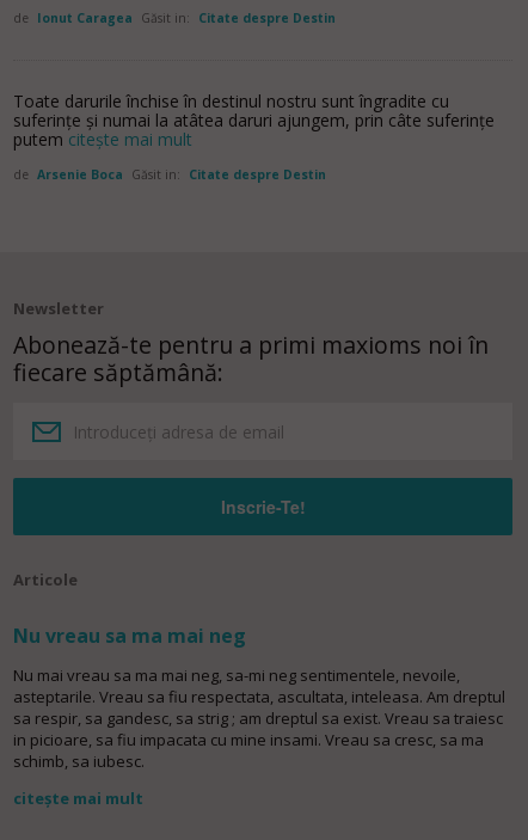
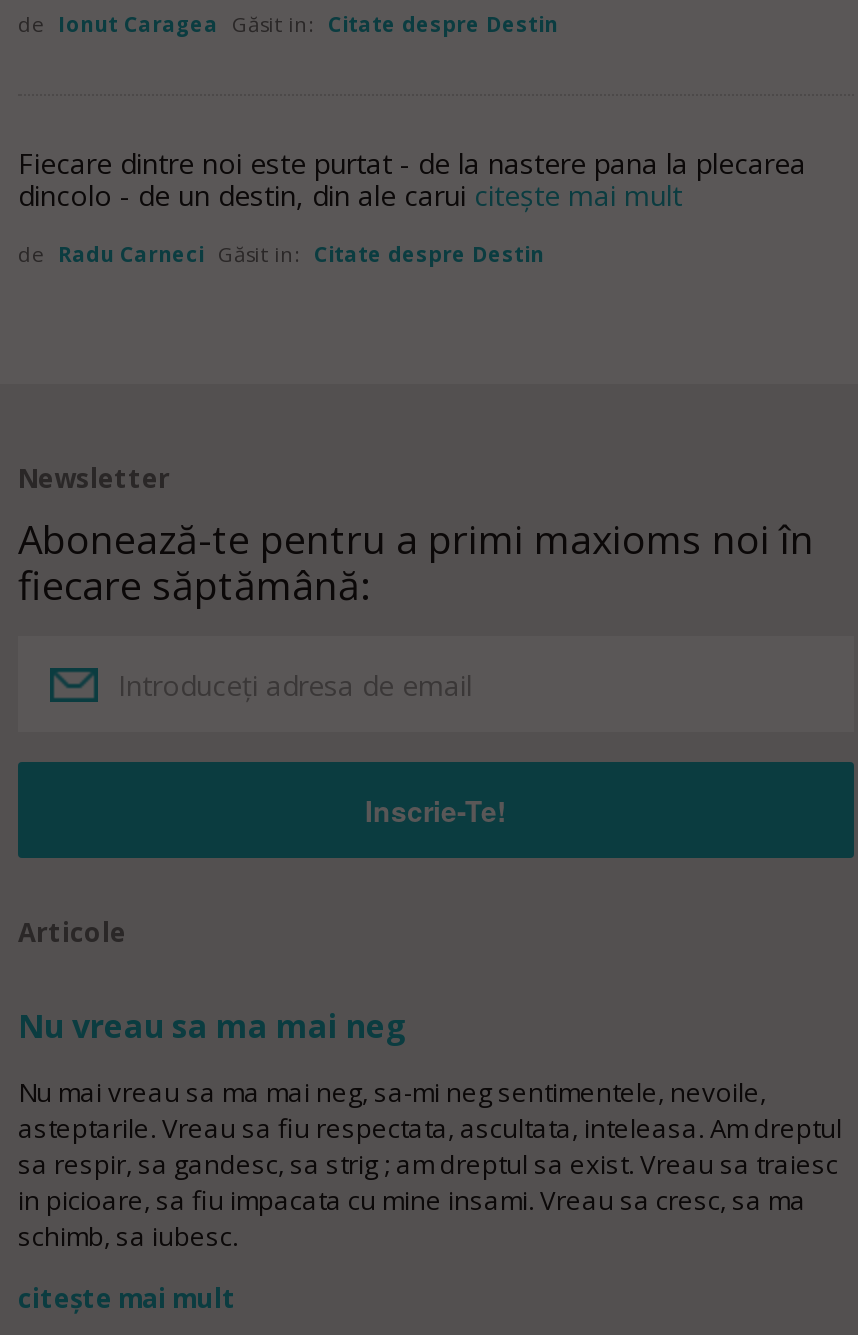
- Toate darurile închise în destinul nostru sunt îngradite cu
- suferințe și numai la atâtea daruri ajungem, prin câte suferințe
- putem citește mai mult
+ Fiecare dintre noi este purtat - de la nastere pana la plecarea
+ dincolo - de un destin, din ale carui citește mai mult

- de Arsenie Boca Găsit in: Citate despre Destin
+ de Radu Carneci Găsit in: Citate despre Destin
